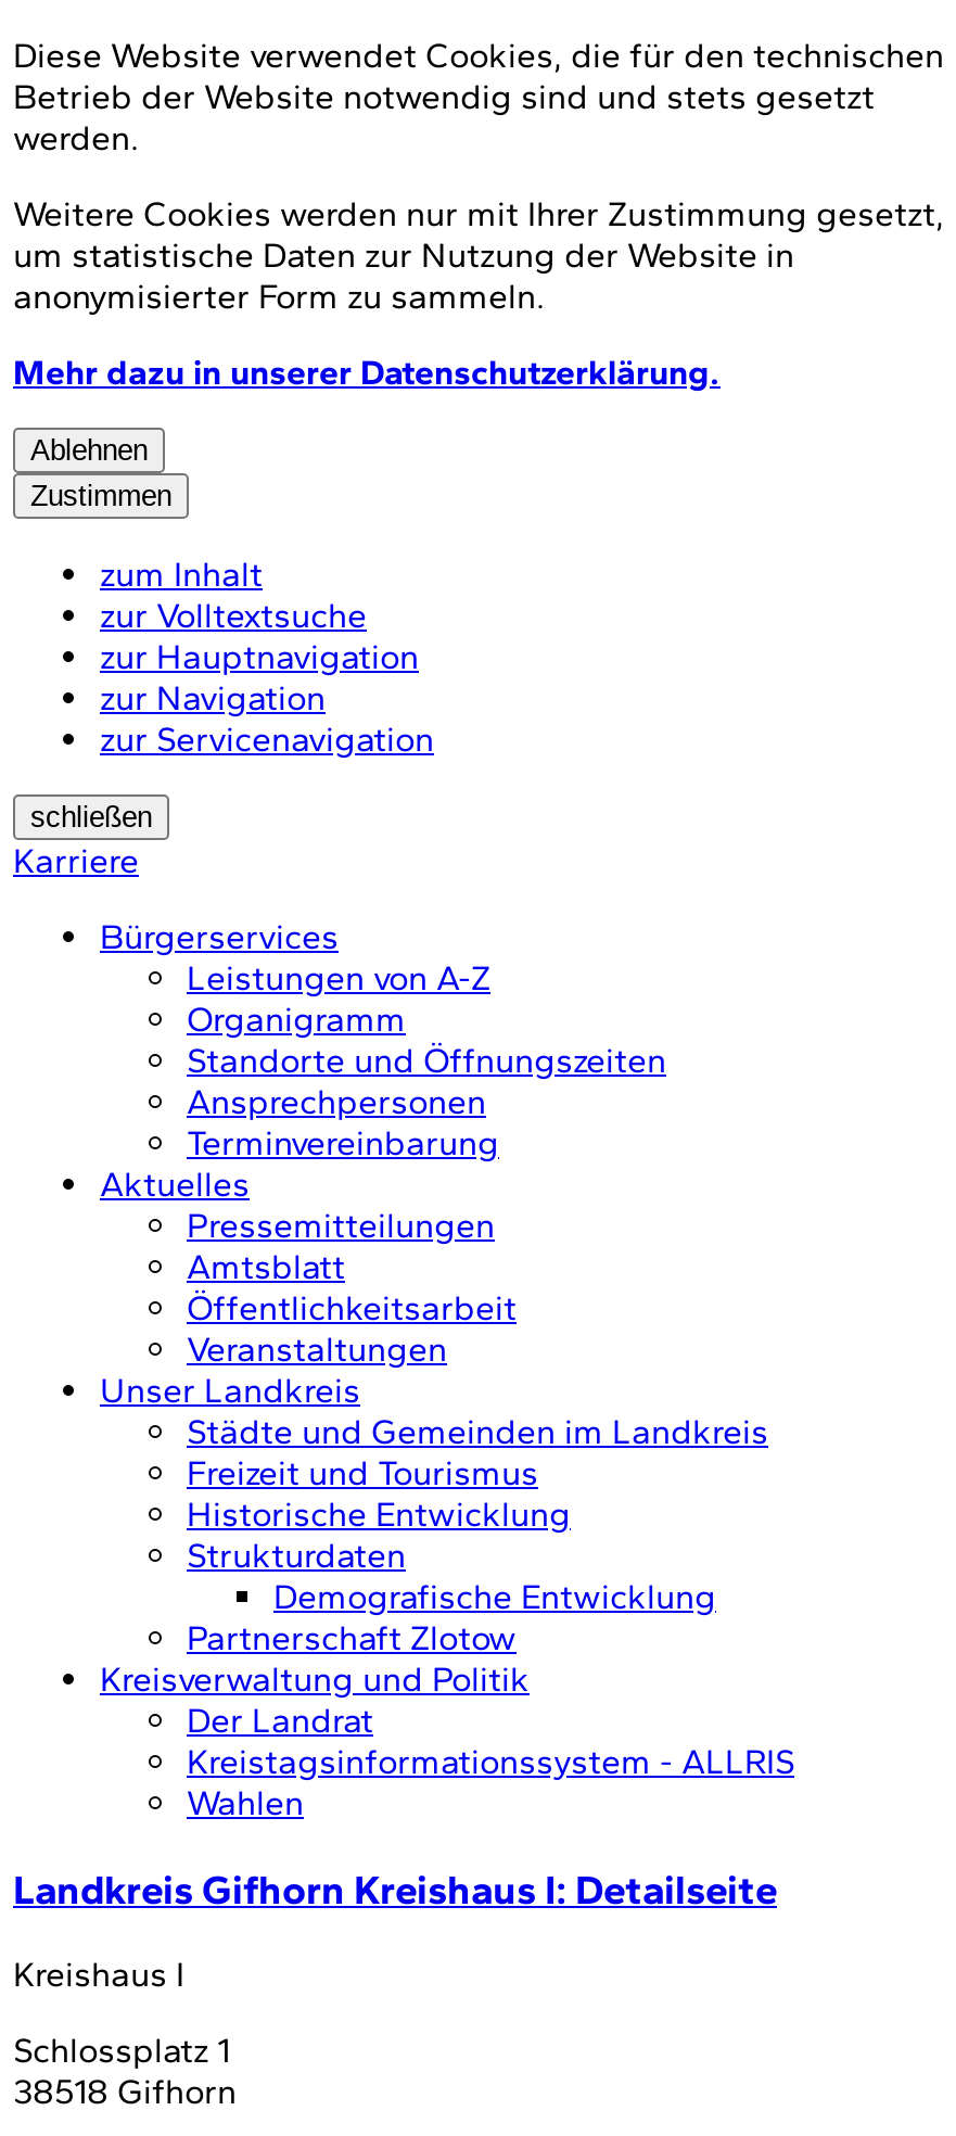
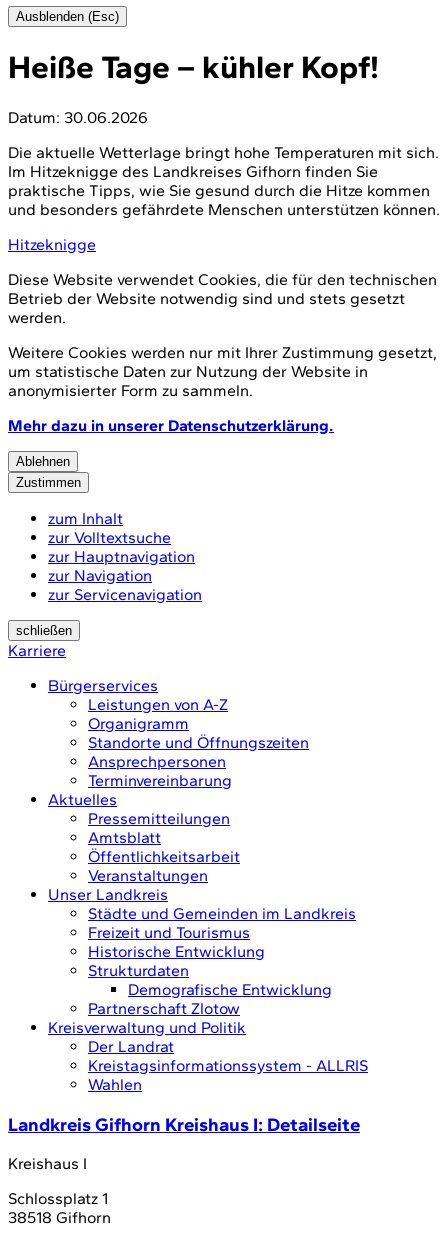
+ Ausblenden (Esc)
+ Heiße Tage – kühler Kopf!
+ Datum: 30.06.2026
+ Die aktuelle Wetterlage bringt hohe Temperaturen mit sich.
+ Im Hitzeknigge des Landkreises Gifhorn finden Sie
+ praktische Tipps, wie Sie gesund durch die Hitze kommen
+ und besonders gefährdete Menschen unterstützen können.
+ Hitzeknigge
